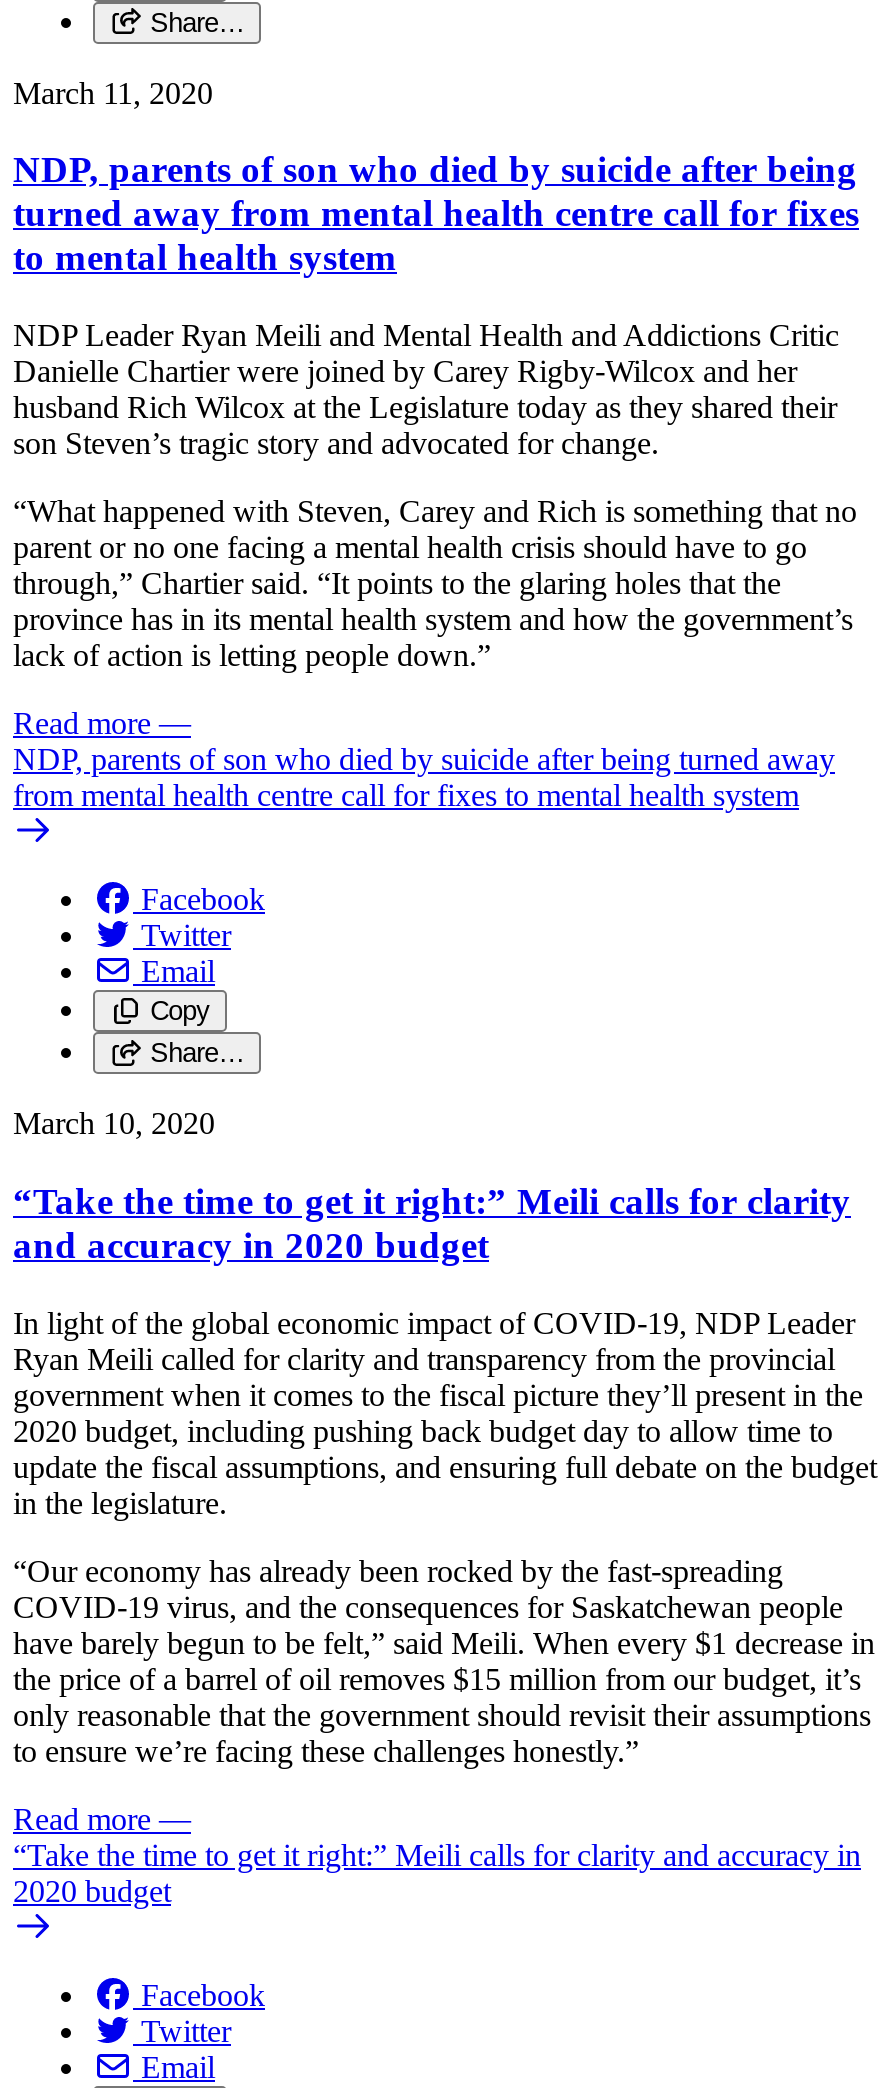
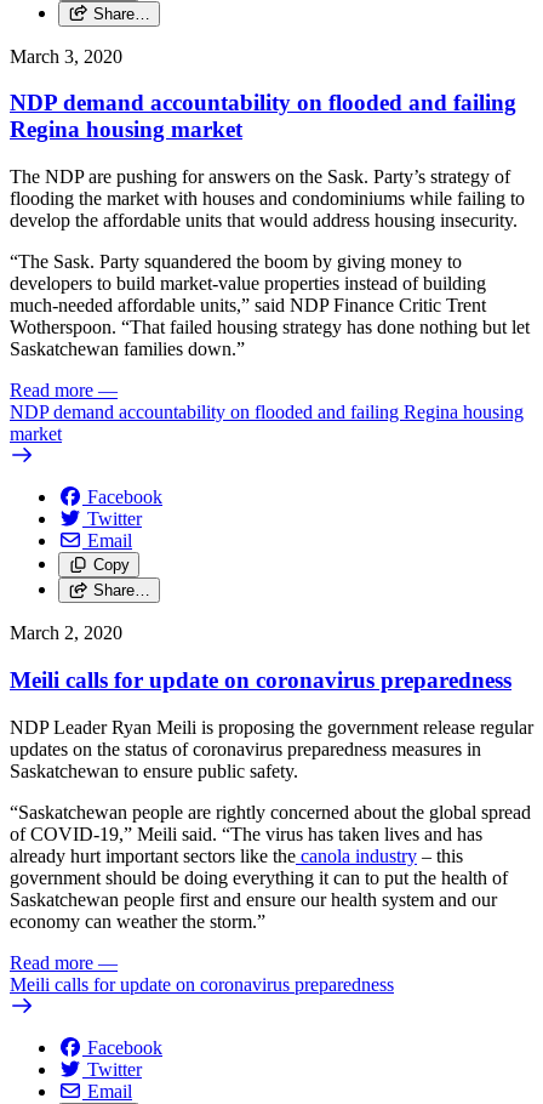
- March 11, 2020
+ March 3, 2020

- NDP, parents of son who died by suicide after being
- turned away from mental health centre call for fixes
- to mental health system
+ NDP demand accountability on flooded and failing
+ Regina housing market

- NDP Leader Ryan Meili and Mental Health and Addictions Critic
- Danielle Chartier were joined by Carey Rigby-Wilcox and her
- husband Rich Wilcox at the Legislature today as they shared their
- son Steven’s tragic story and advocated for change.
+ The NDP are pushing for answers on the Sask. Party’s strategy of
+ flooding the market with houses and condominiums while failing to
+ develop the affordable units that would address housing insecurity.

- “What happened with Steven, Carey and Rich is something that no
- parent or no one facing a mental health crisis should have to go
- through,” Chartier said. “It points to the glaring holes that the
- province has in its mental health system and how the government’s
- lack of action is letting people down.”
+ “The Sask. Party squandered the boom by giving money to
+ developers to build market-value properties instead of building
+ much-needed affordable units,” said NDP Finance Critic Trent
+ Wotherspoon. “That failed housing strategy has done nothing but let
+ Saskatchewan families down.”

- NDP, parents of son who died by suicide after being turned away
- from mental health centre call for fixes to mental health system
+ NDP demand accountability on flooded and failing Regina housing
+ market

- March 10, 2020
+ March 2, 2020

- “Take the time to get it right:” Meili calls for clarity
- and accuracy in 2020 budget
+ Meili calls for update on coronavirus preparedness

- In light of the global economic impact of COVID-19, NDP Leader
- Ryan Meili called for clarity and transparency from the provincial
- government when it comes to the fiscal picture they’ll present in the
- 2020 budget, including pushing back budget day to allow time to
- update the fiscal assumptions, and ensuring full debate on the budget
- in the legislature.
+ NDP Leader Ryan Meili is proposing the government release regular
+ updates on the status of coronavirus preparedness measures in
+ Saskatchewan to ensure public safety.

- “Our economy has already been rocked by the fast-spreading
- COVID-19 virus, and the consequences for Saskatchewan people
- have barely begun to be felt,” said Meili. When every $1 decrease in
- the price of a barrel of oil removes $15 million from our budget, it’s
- only reasonable that the government should revisit their assumptions
- to ensure we’re facing these challenges honestly.”
+ “Saskatchewan people are rightly concerned about the global spread
+ of COVID-19,” Meili said. “The virus has taken lives and has
+ already hurt important sectors like the canola industry – this
+ government should be doing everything it can to put the health of
+ Saskatchewan people first and ensure our health system and our
+ economy can weather the storm.”

- “Take the time to get it right:” Meili calls for clarity and accuracy in
- 2020 budget
+ Meili calls for update on coronavirus preparedness
